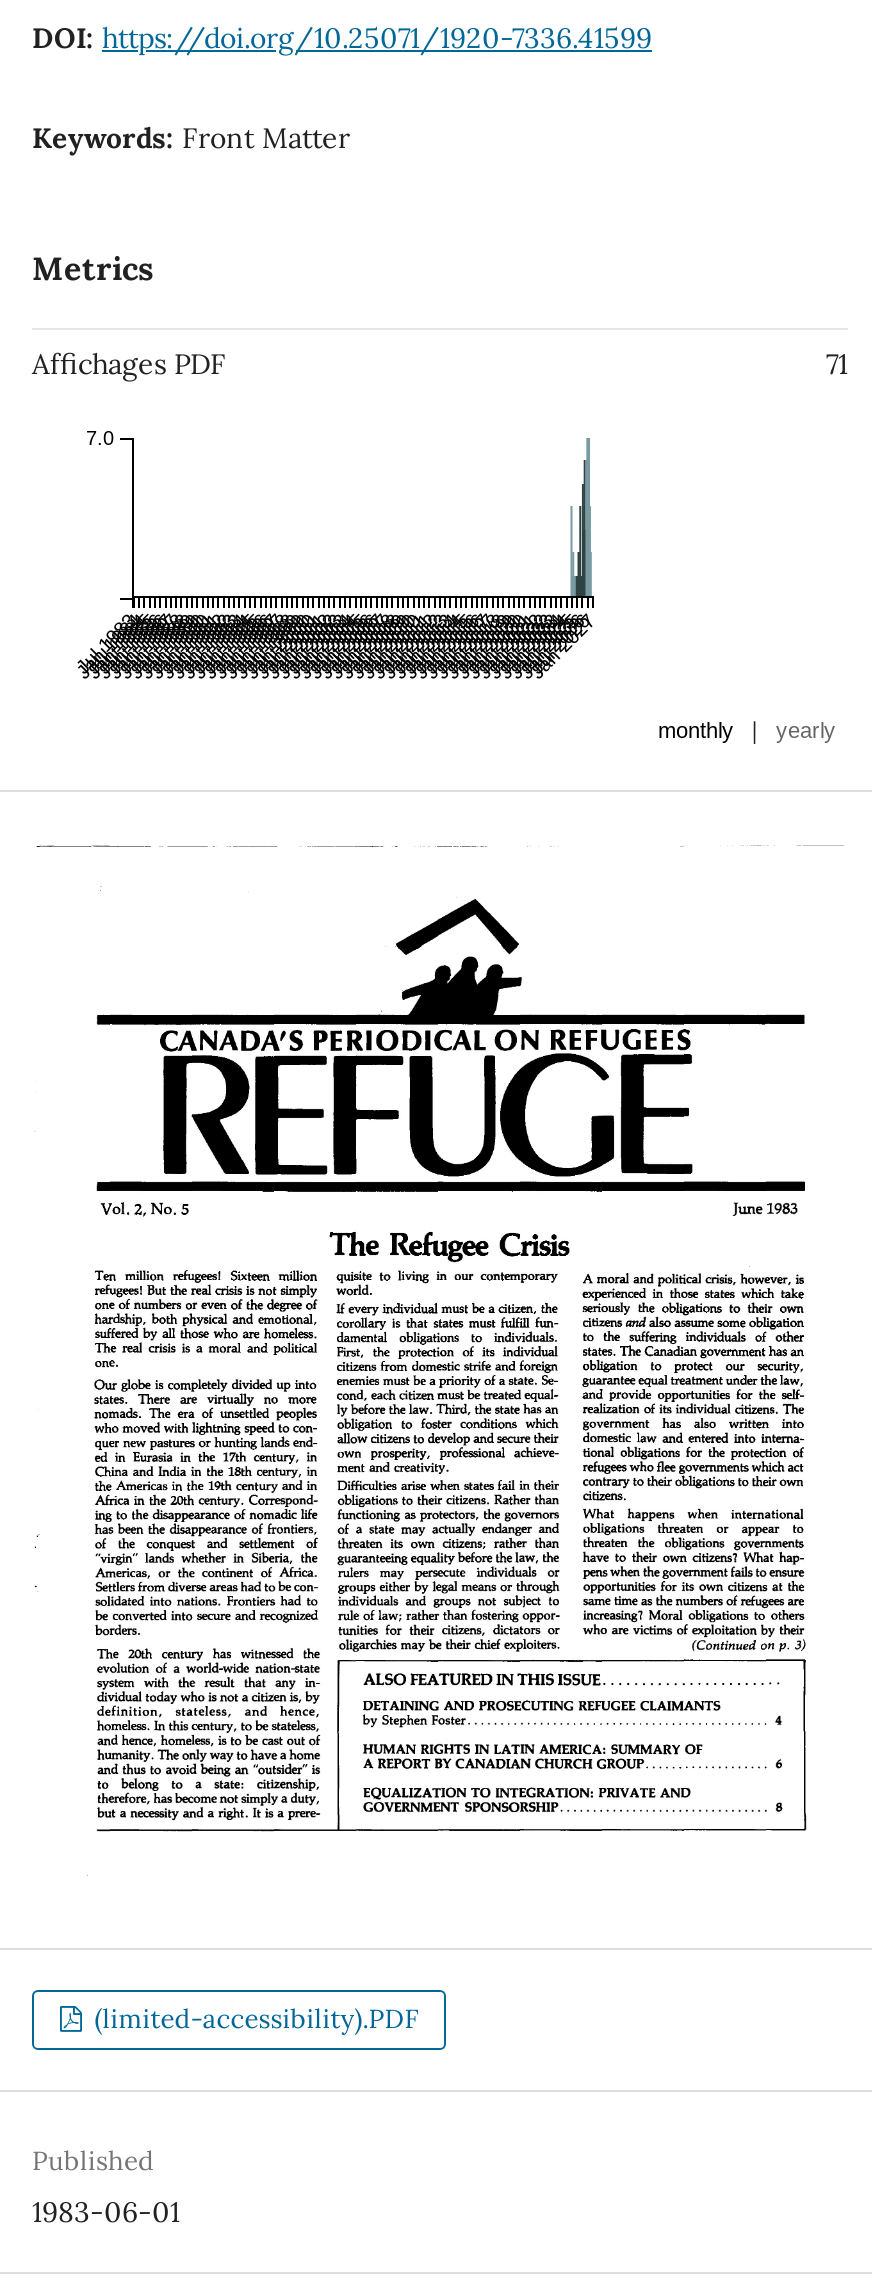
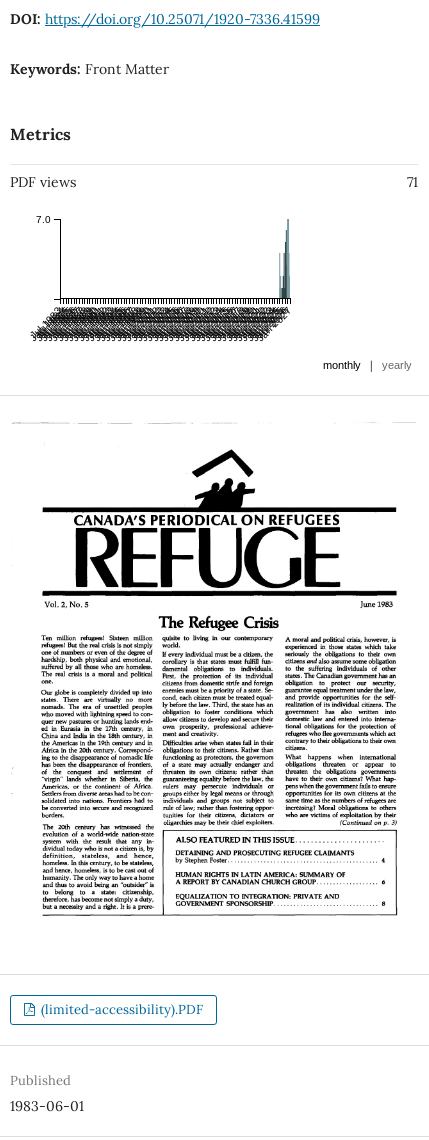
- Affichages PDF
+ PDF views
